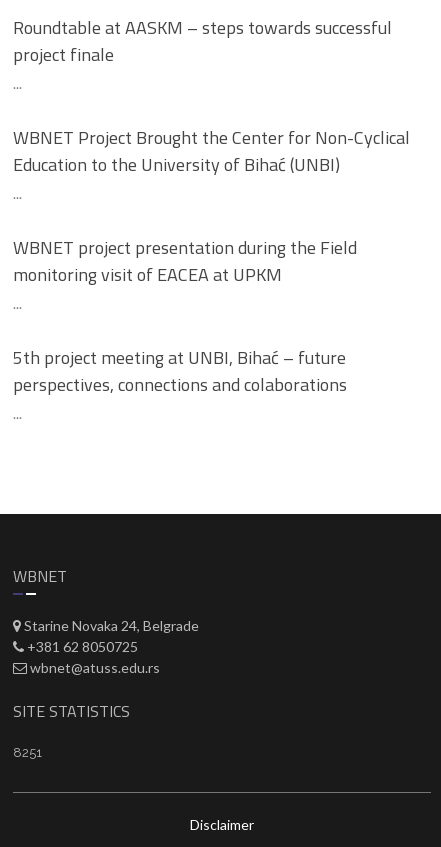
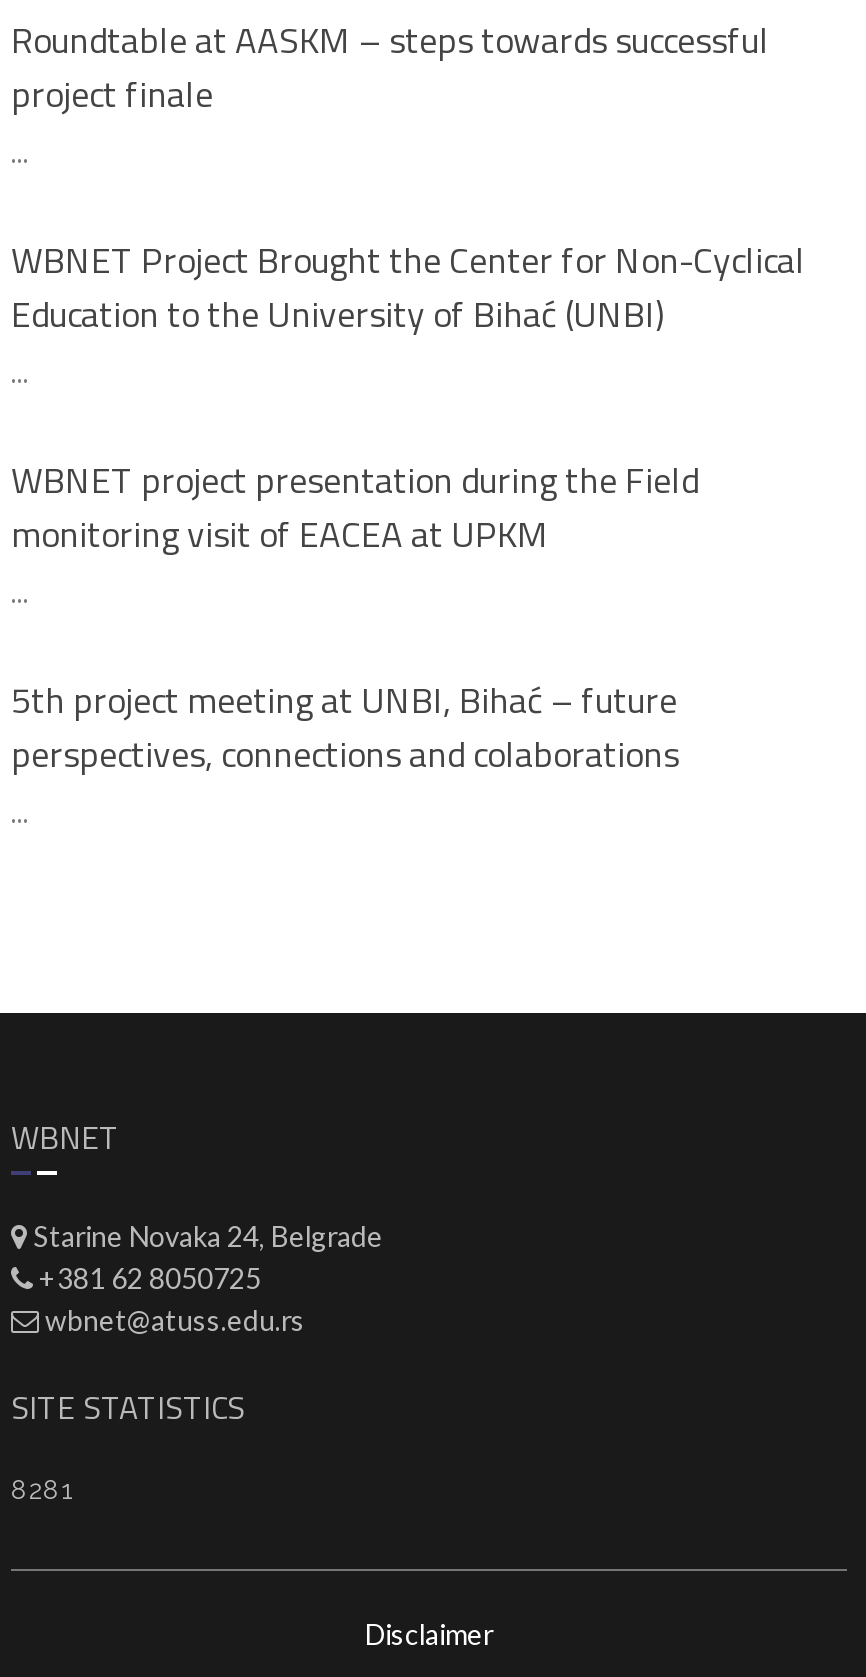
- 8251
+ 8281
